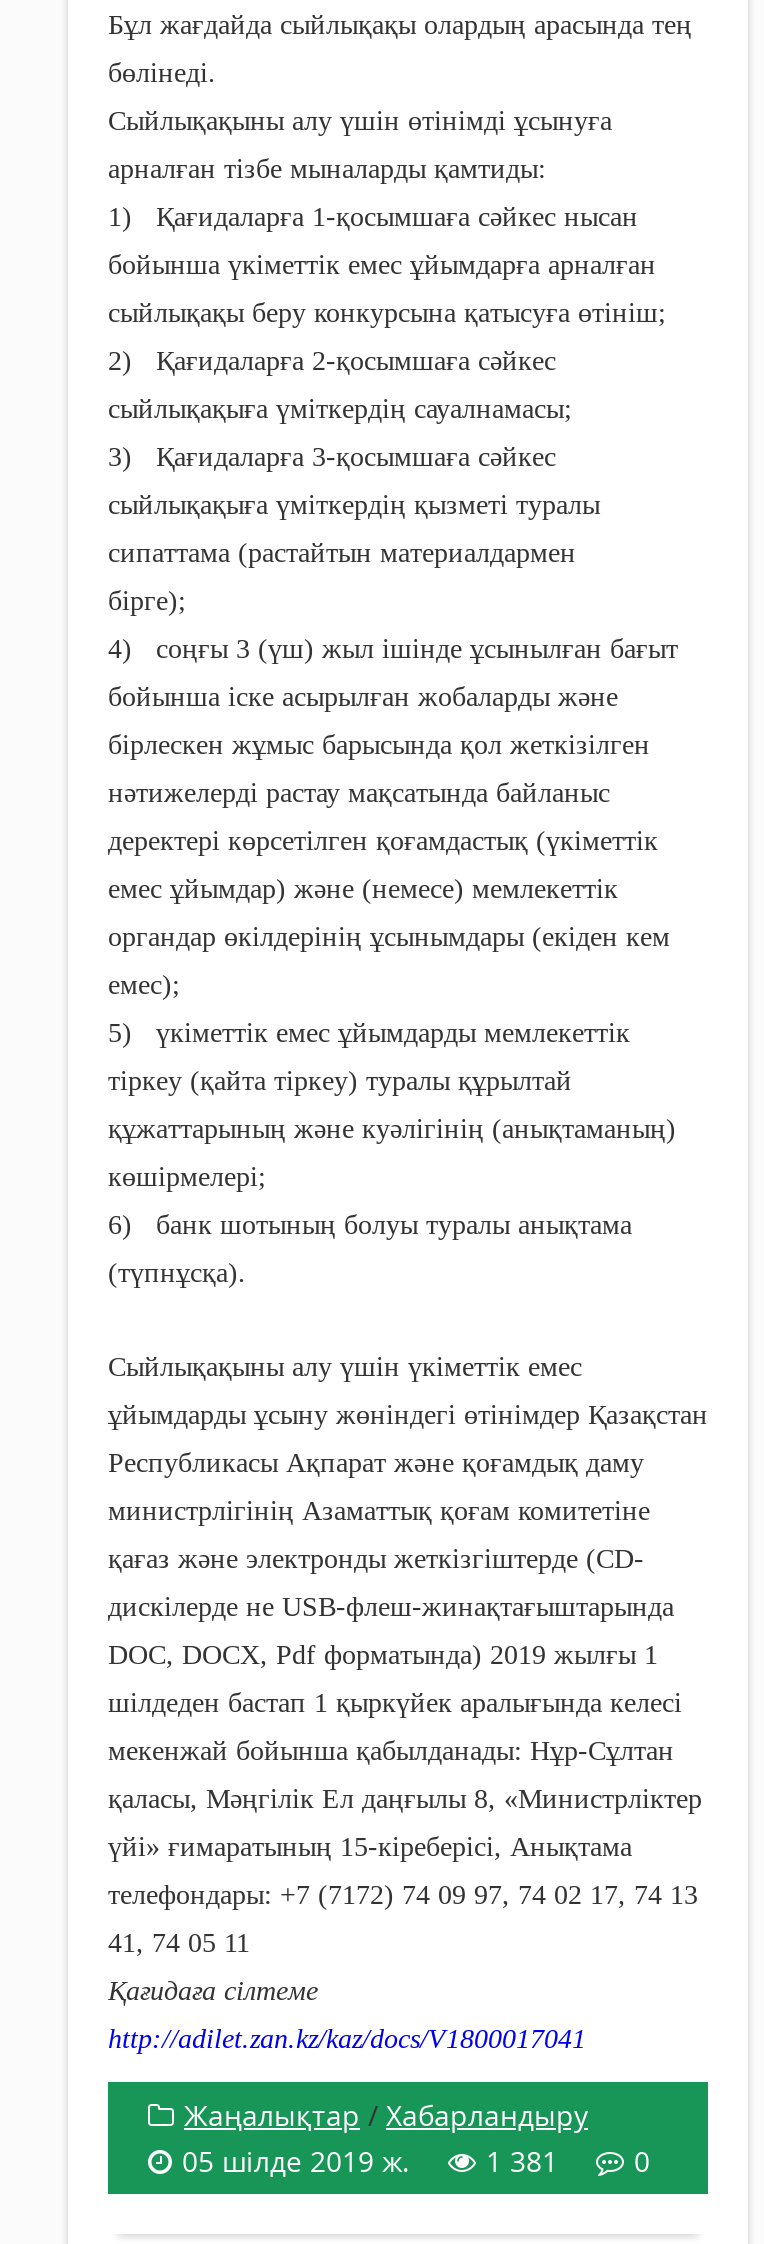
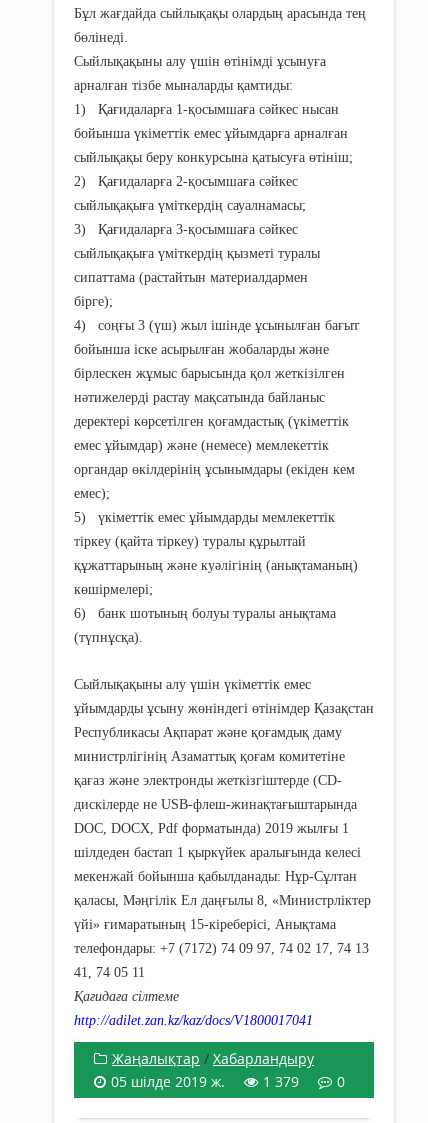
- 05 шілде 2019 ж. 1 381 0
+ 05 шілде 2019 ж. 1 379 0
